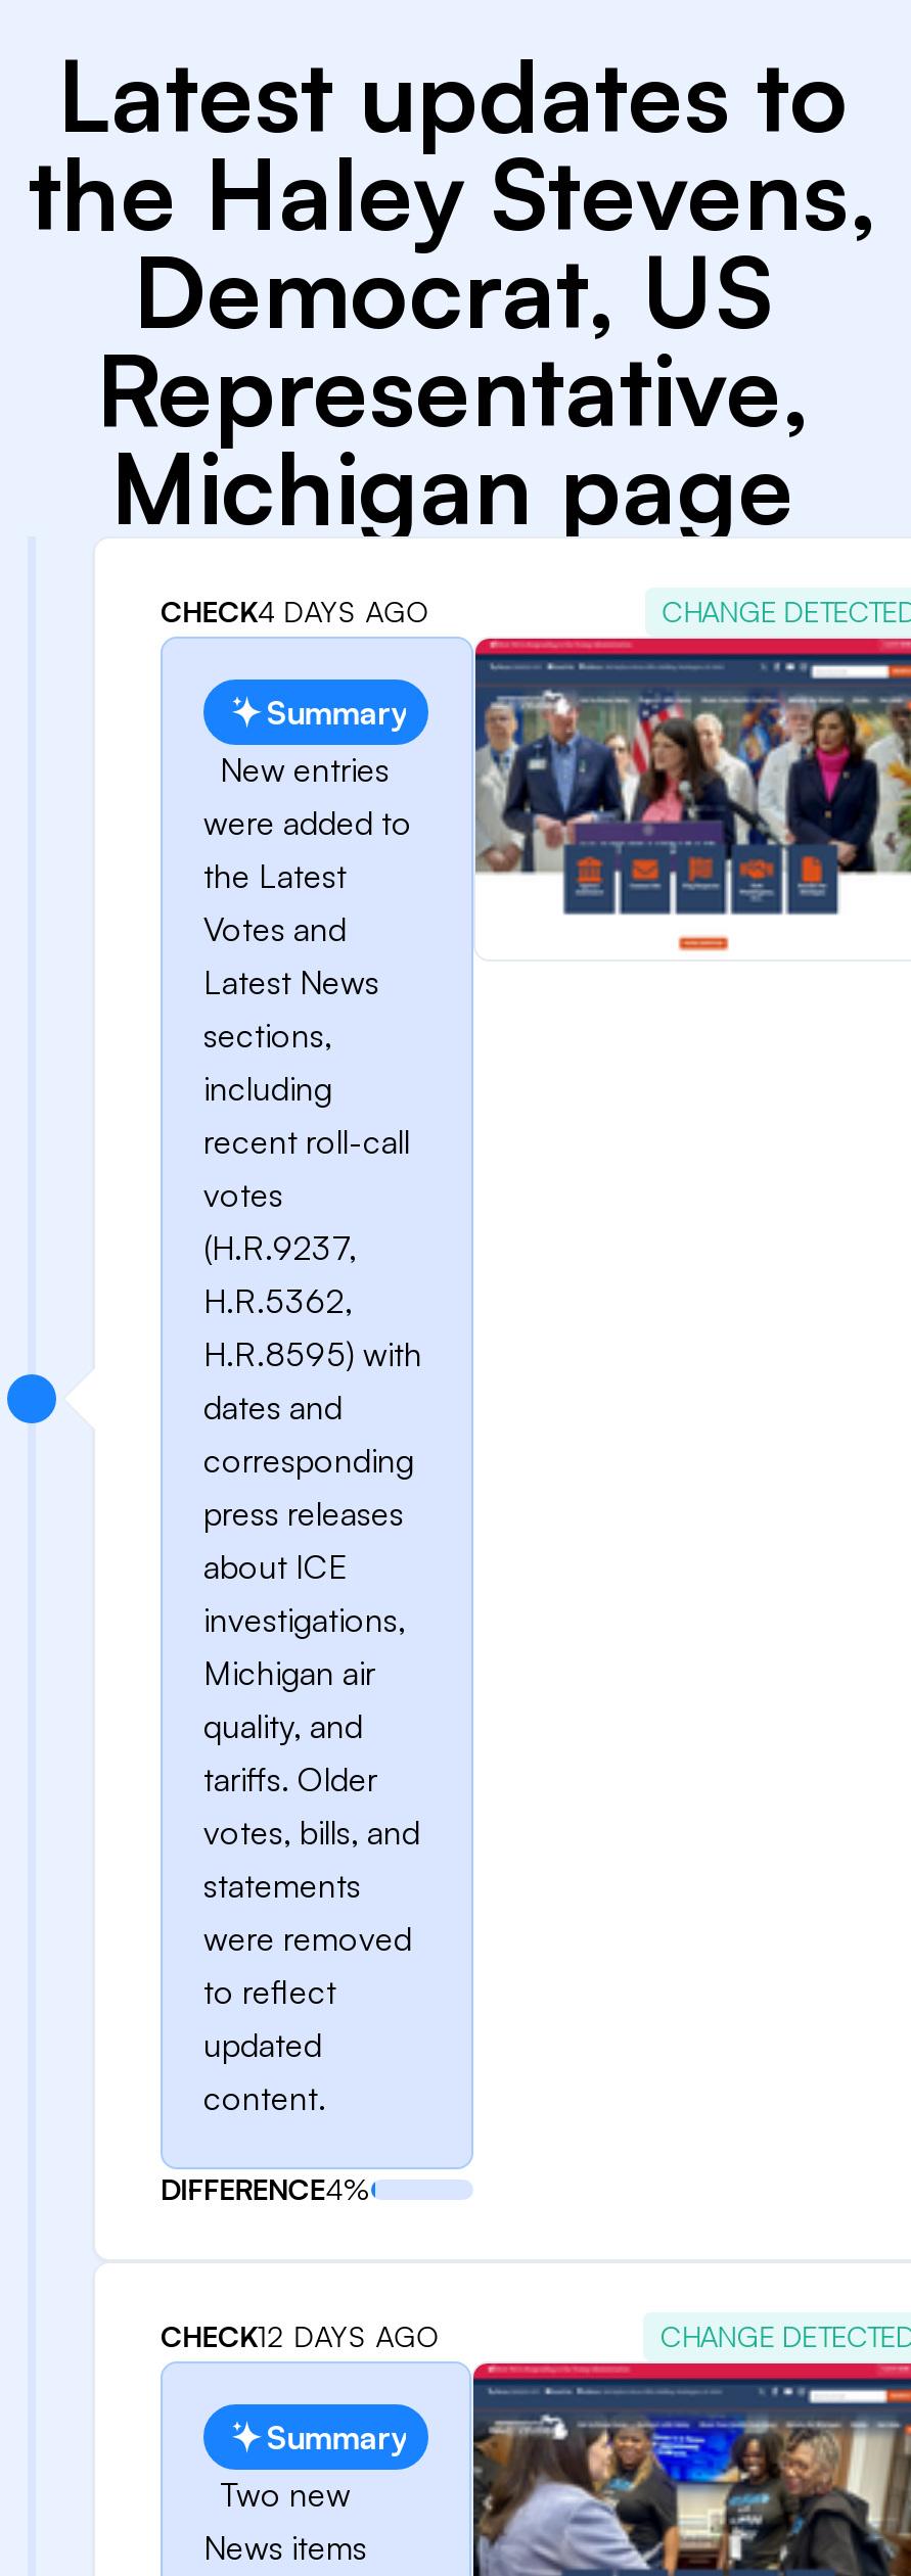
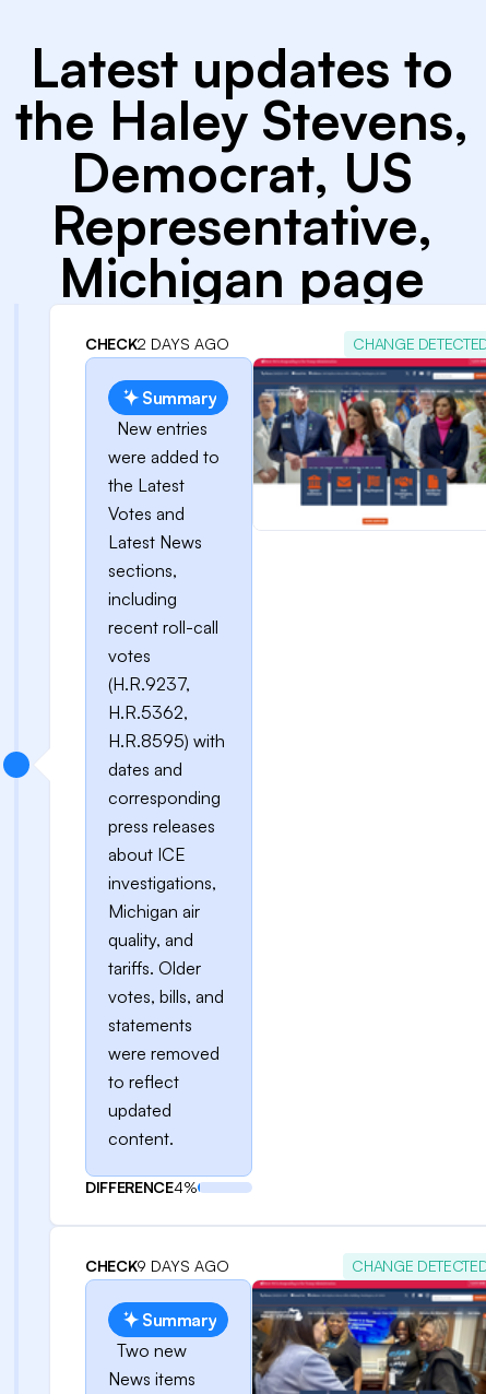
- CHECK4 DAYS AGO
+ CHECK2 DAYS AGO

- CHECK12 DAYS AGO
+ CHECK9 DAYS AGO
